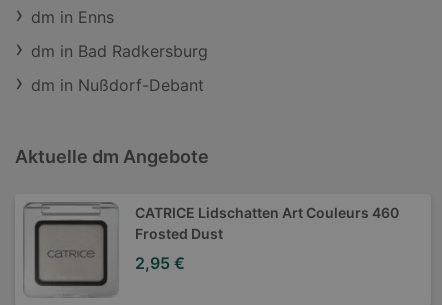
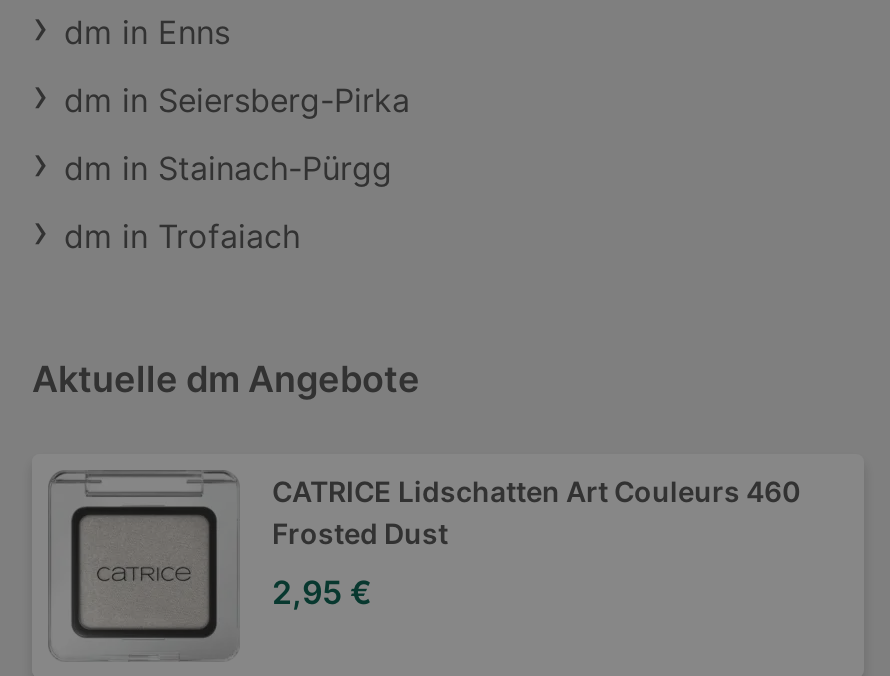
- dm in Bad Radkersburg
- dm in Nußdorf-Debant
+ dm in Seiersberg-Pirka
+ dm in Stainach-Pürgg
+ dm in Trofaiach
